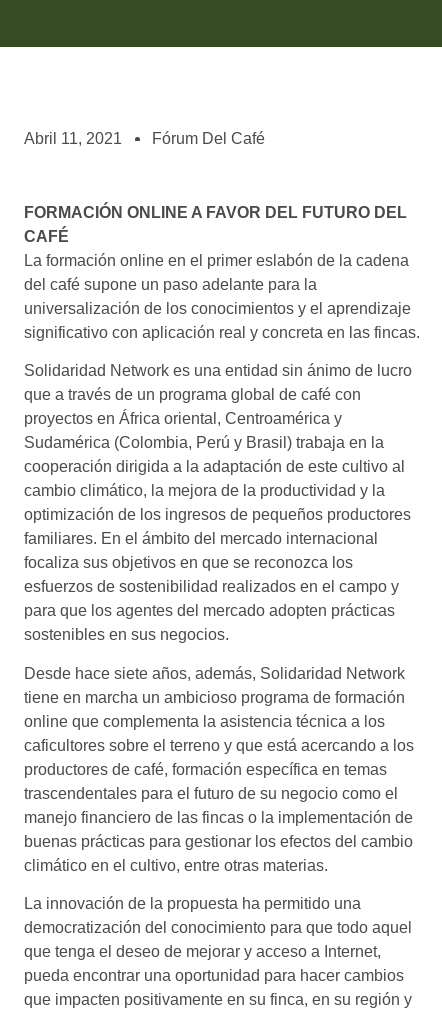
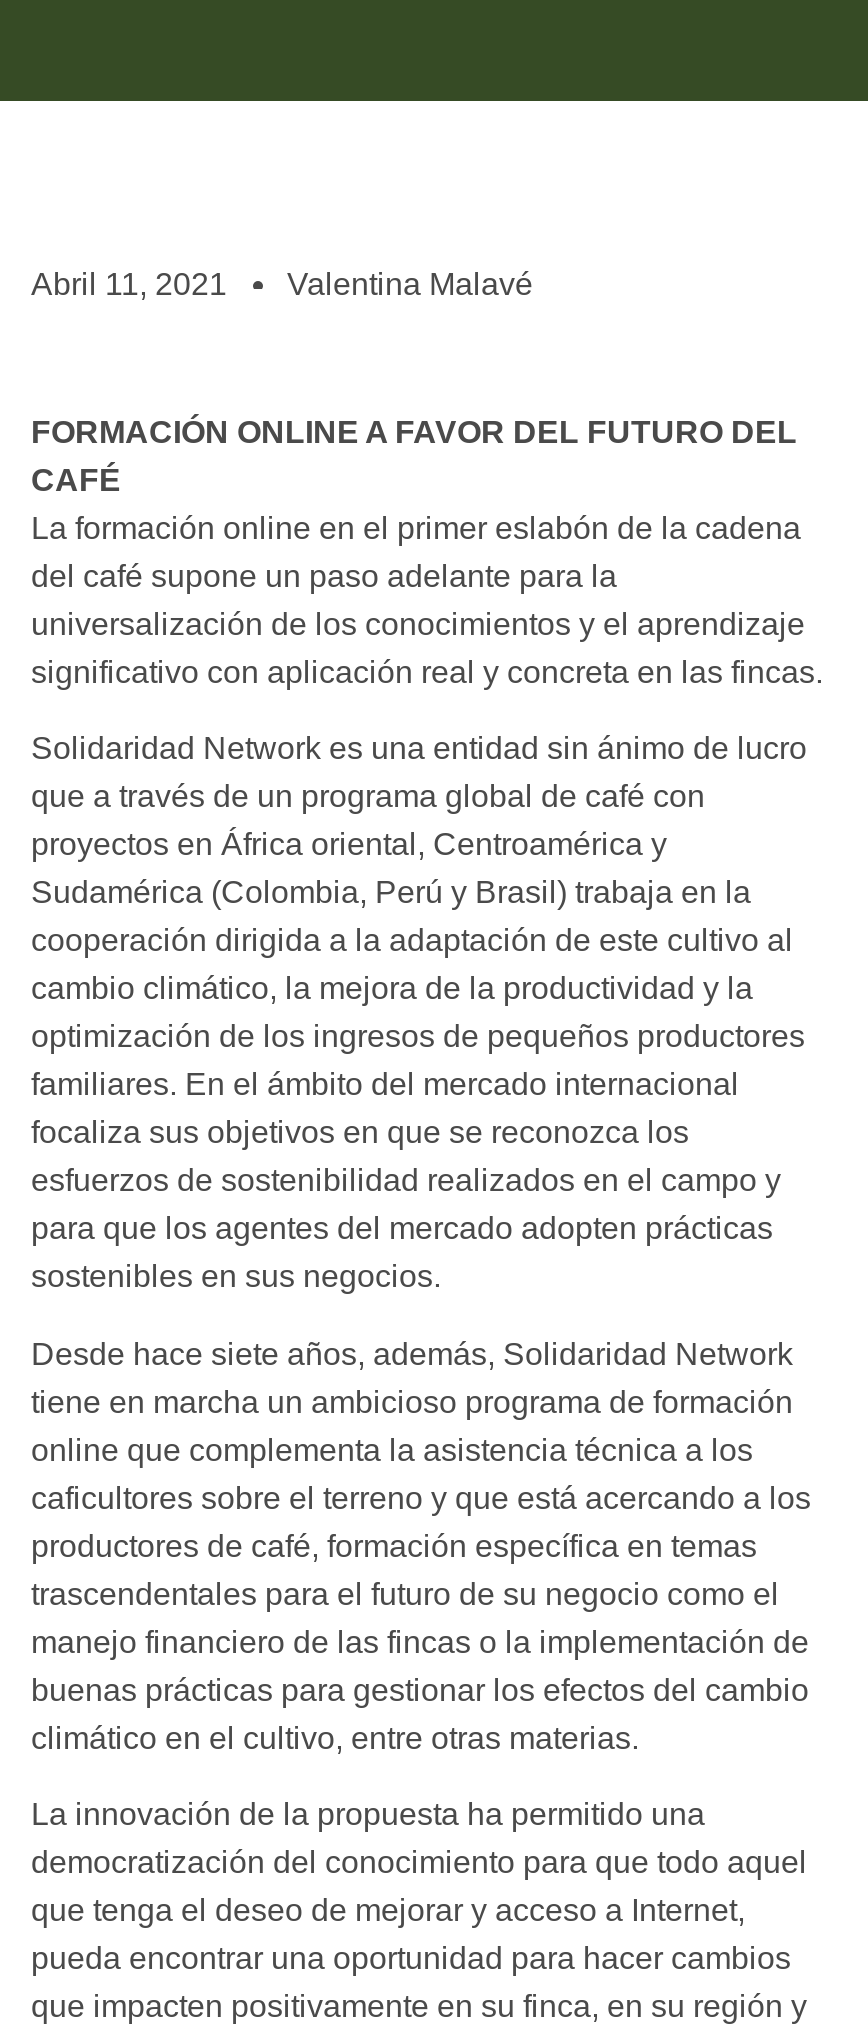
- Fórum Del Café
+ Valentina Malavé
